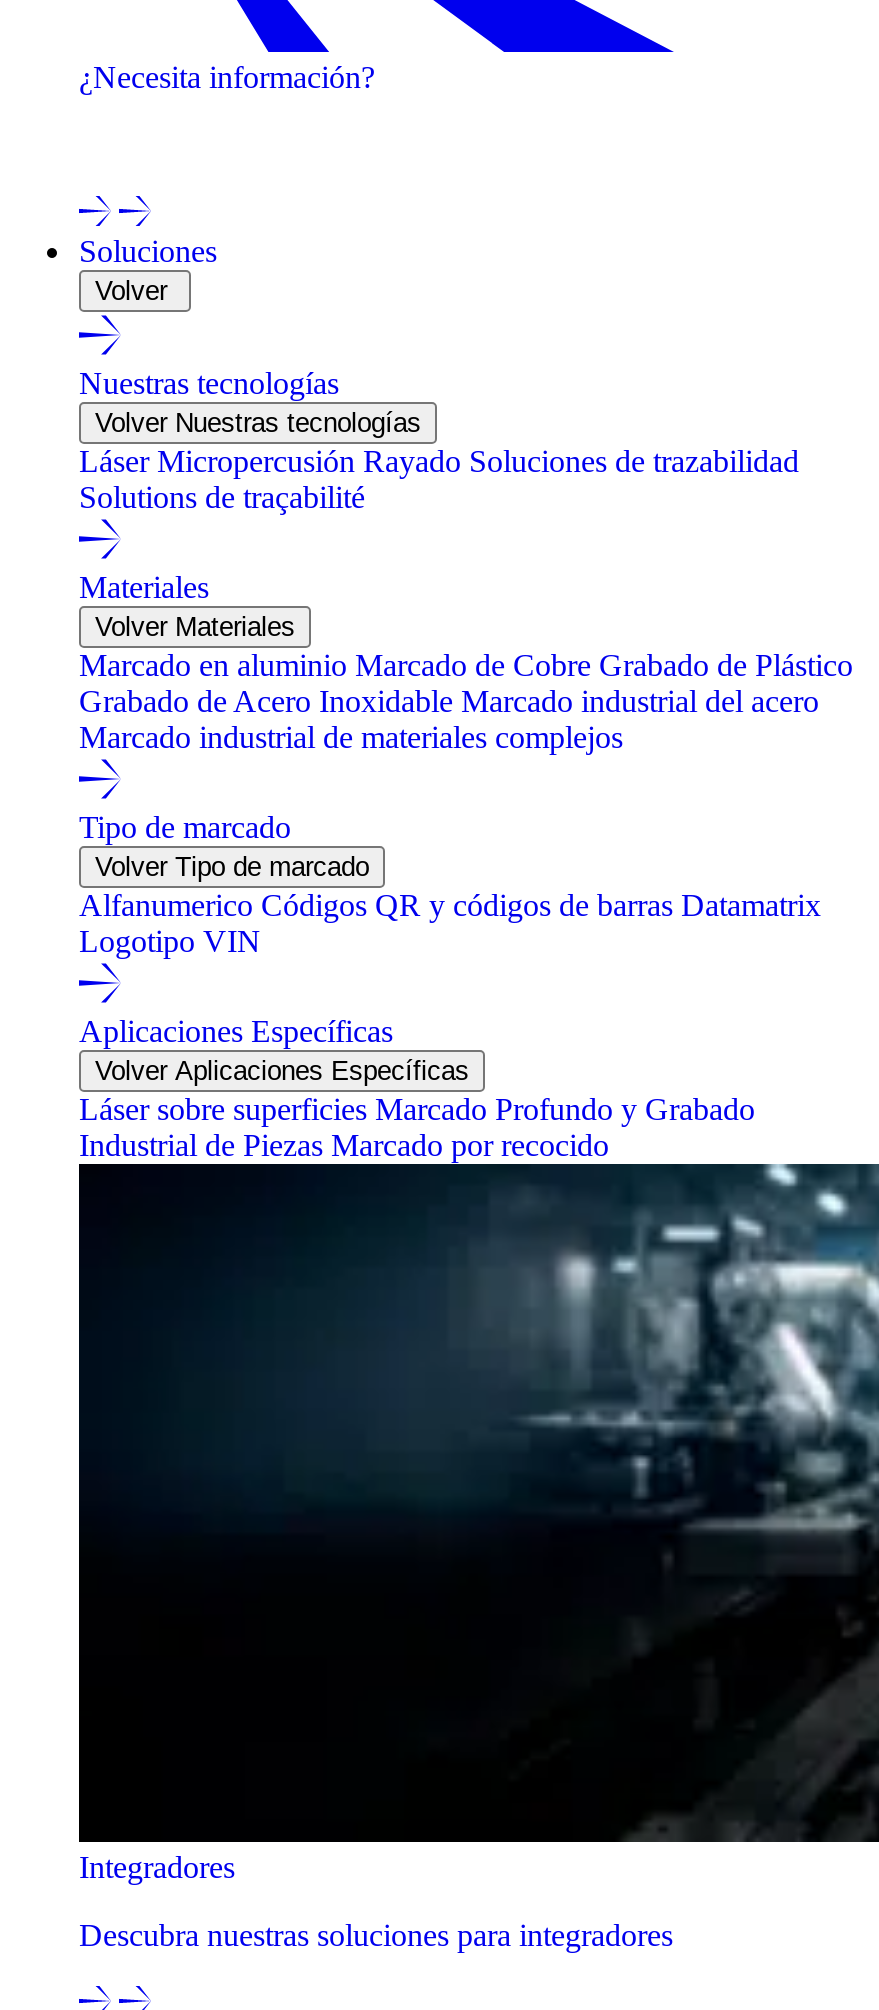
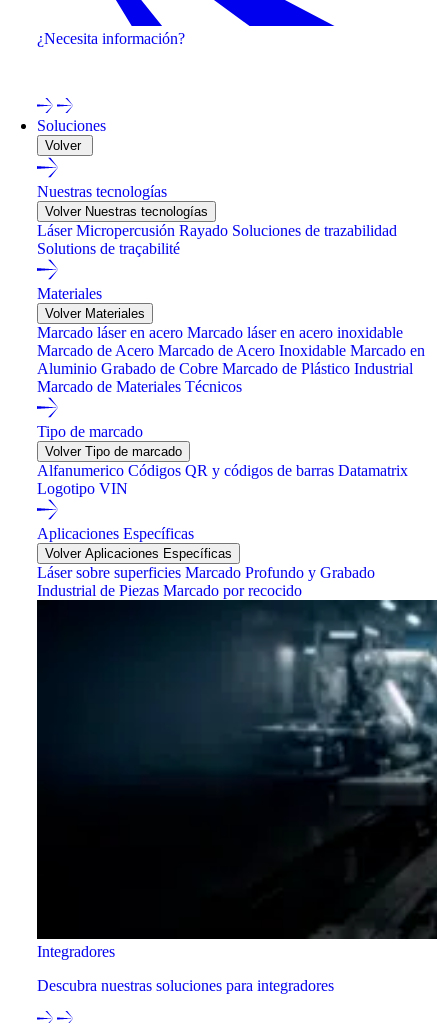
- Marcado en aluminio Marcado de Cobre Grabado de Plástico
- Grabado de Acero Inoxidable Marcado industrial del acero
- Marcado industrial de materiales complejos
+ Marcado láser en acero Marcado láser en acero inoxidable
+ Marcado de Acero Marcado de Acero Inoxidable Marcado en
+ Aluminio Grabado de Cobre Marcado de Plástico Industrial
+ Marcado de Materiales Técnicos
